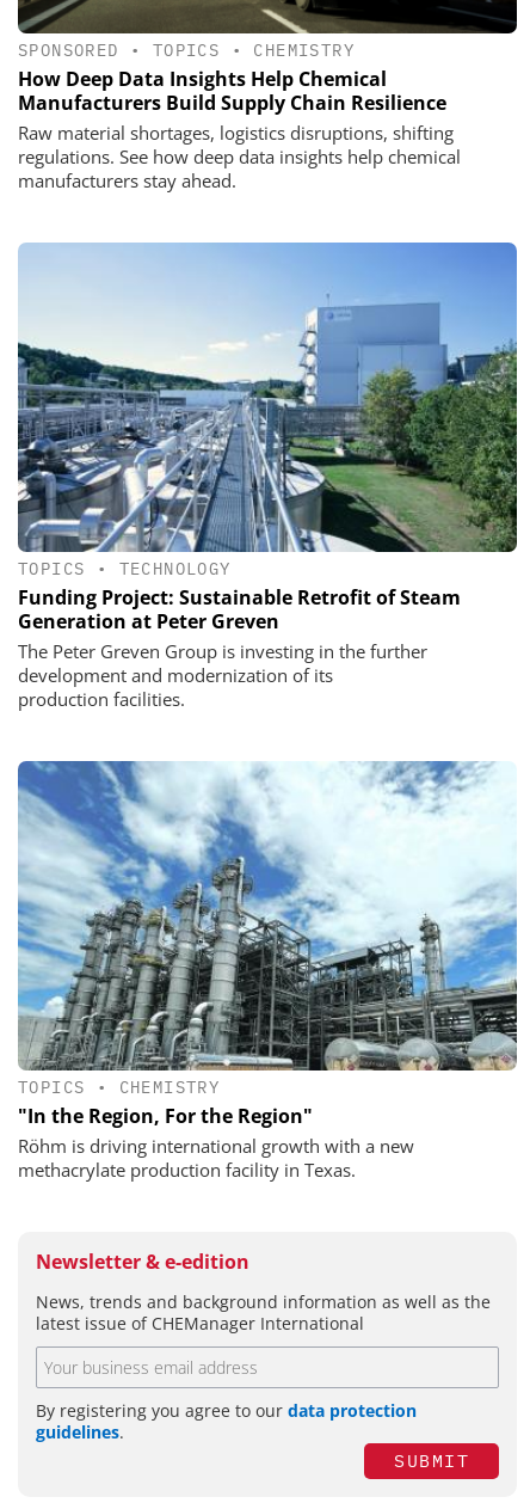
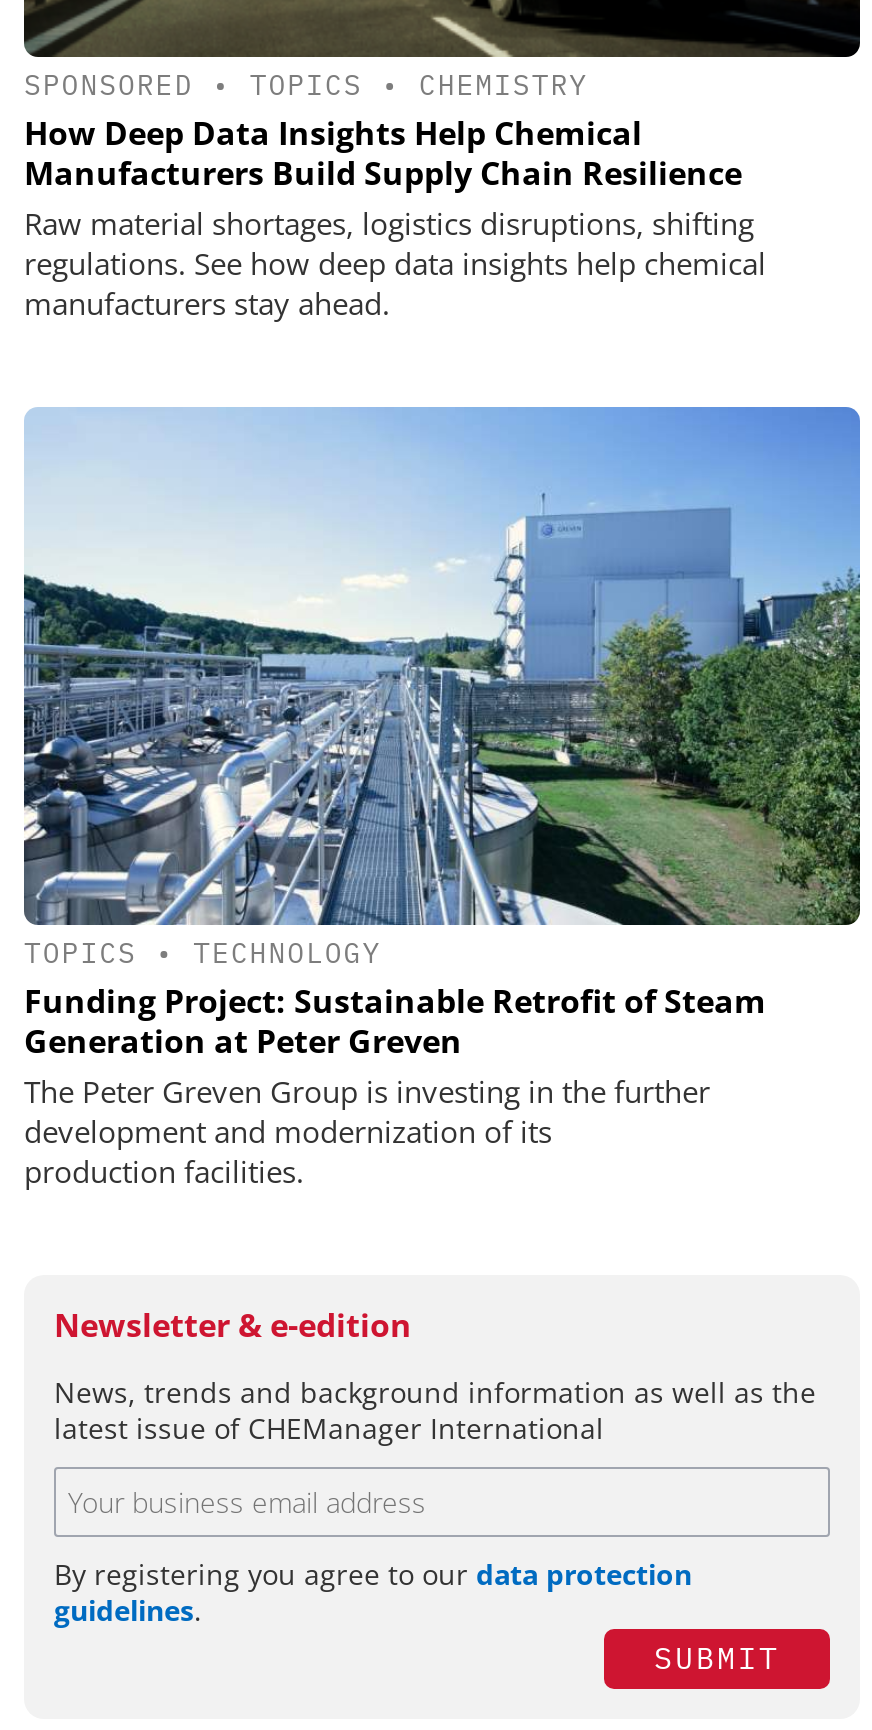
- [image]
- TOPICS • CHEMISTRY
- "In the Region, For the Region"
- Röhm is driving international growth with a new
- methacrylate production facility in Texas.
